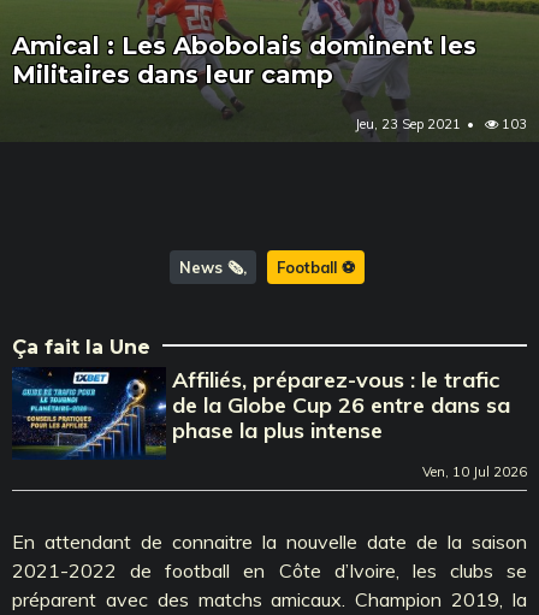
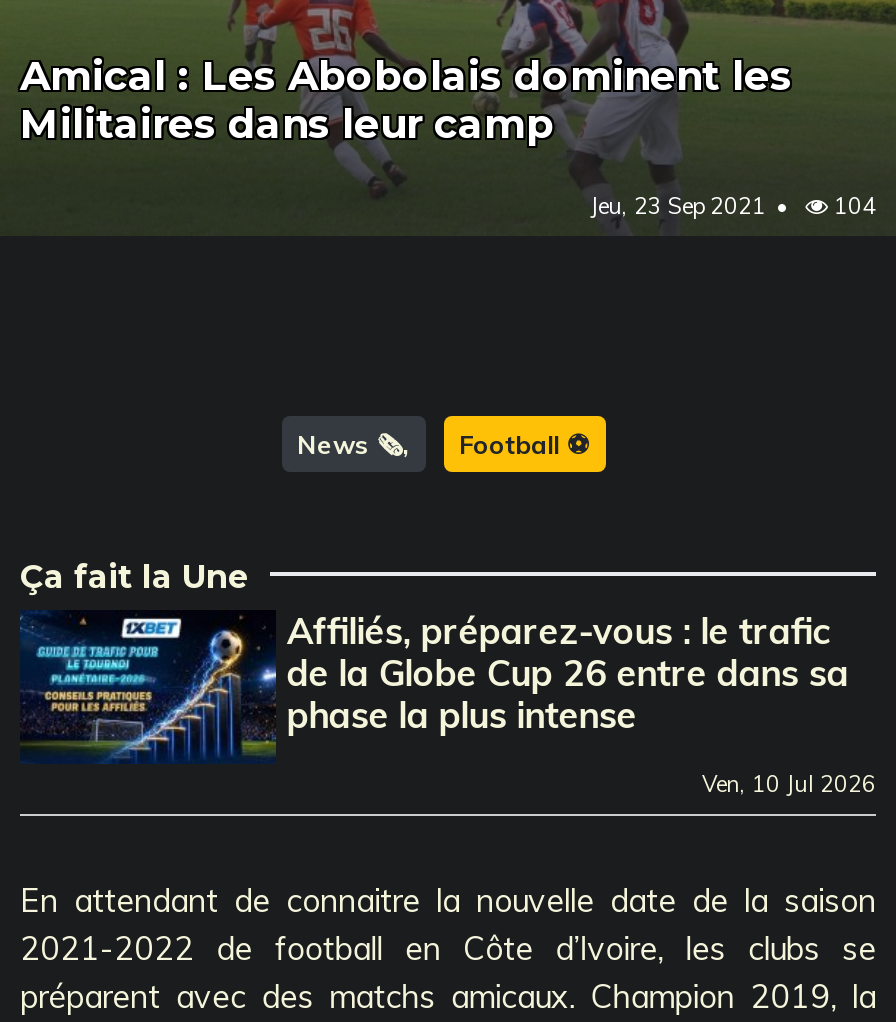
- 103
+ 104
